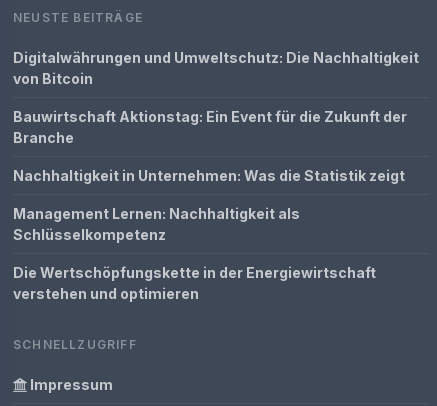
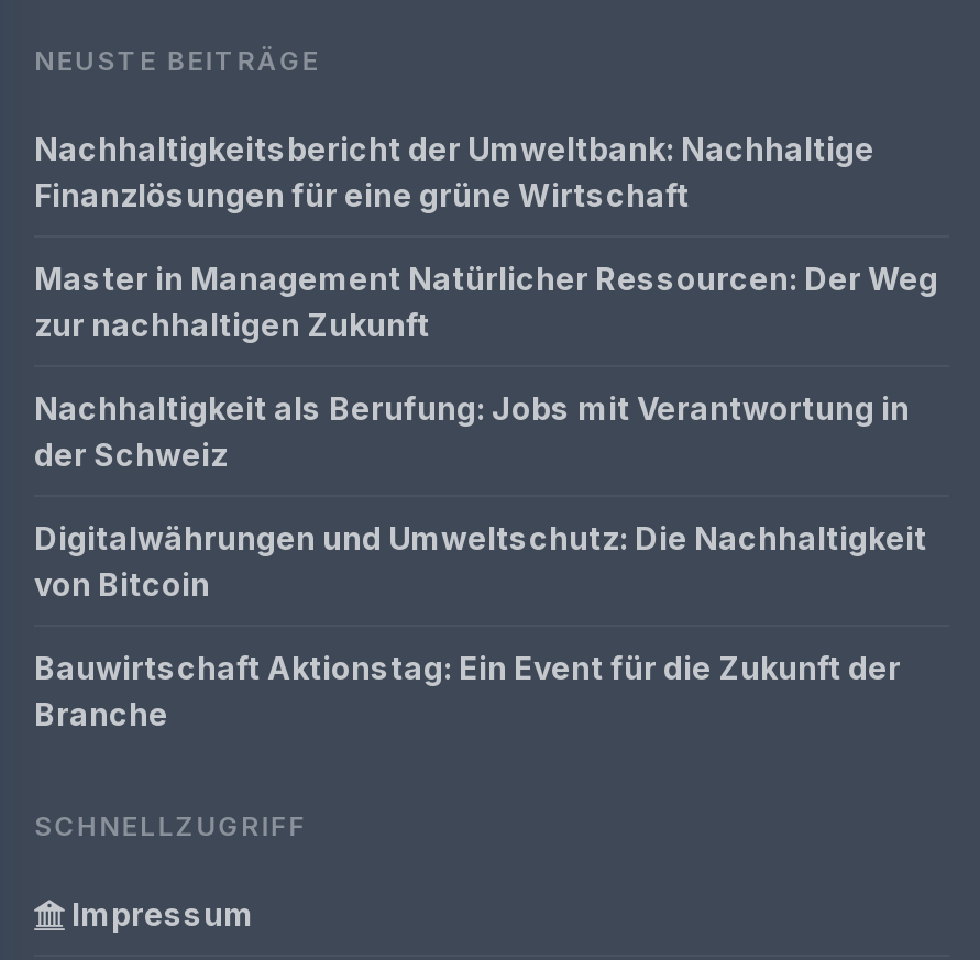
+ Nachhaltigkeitsbericht der Umweltbank: Nachhaltige
+ Finanzlösungen für eine grüne Wirtschaft
+ Master in Management Natürlicher Ressourcen: Der Weg
+ zur nachhaltigen Zukunft
+ Nachhaltigkeit als Berufung: Jobs mit Verantwortung in
+ der Schweiz

moved down: Digitalwährungen und Umweltschutz: Die Nachhaltigkeit | von Bitcoin | Bauwirtschaft Aktionstag: Ein Event für die Zukunft der | Branche

- Nachhaltigkeit in Unternehmen: Was die Statistik zeigt
- Management Lernen: Nachhaltigkeit als
- Schlüsselkompetenz
- Die Wertschöpfungskette in der Energiewirtschaft
- verstehen und optimieren
